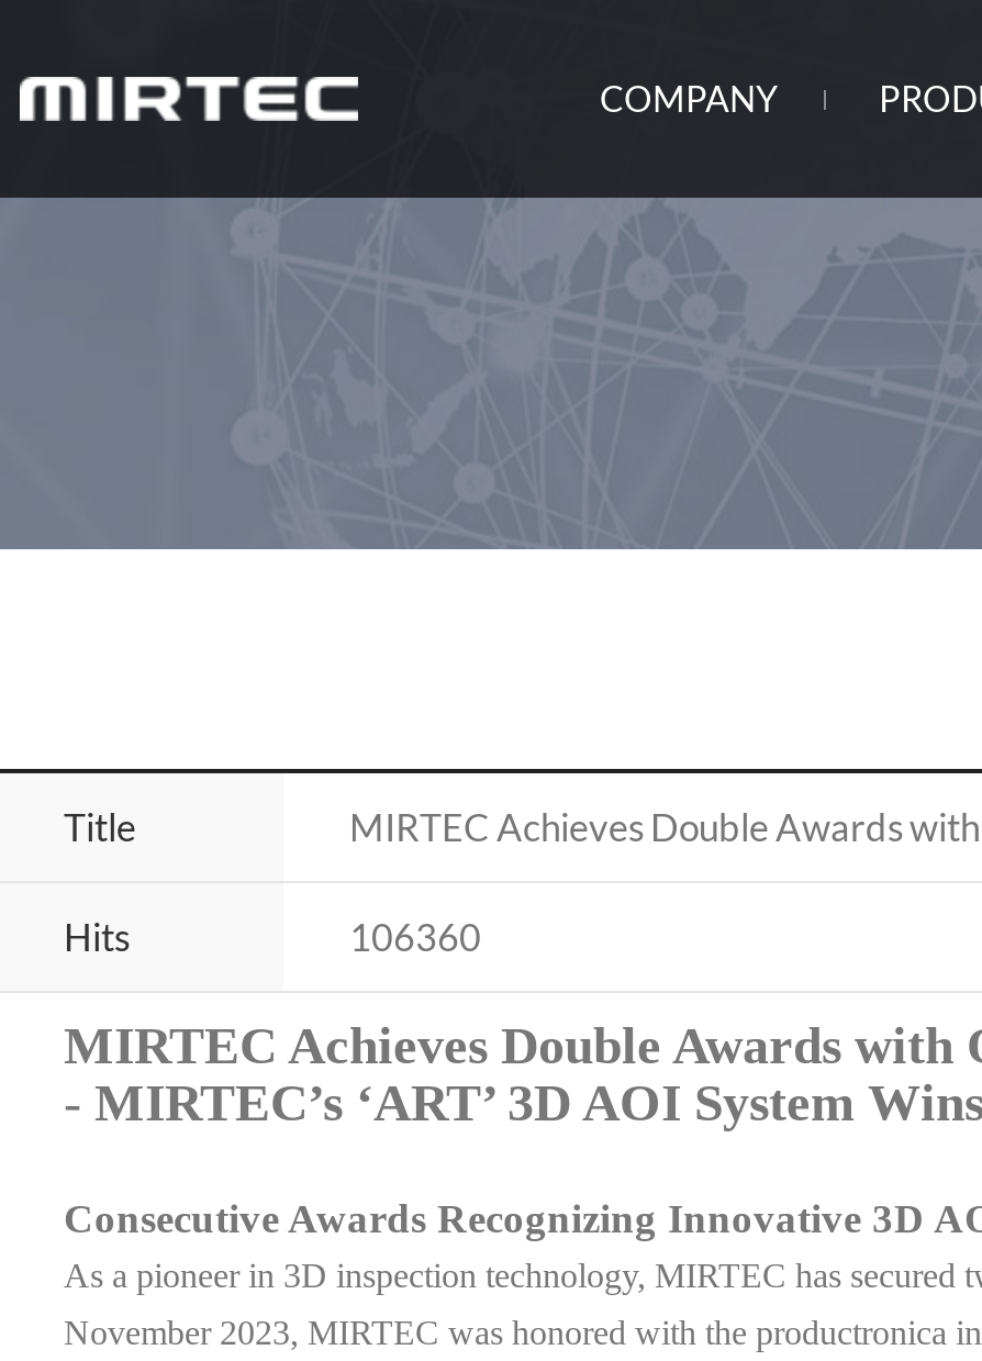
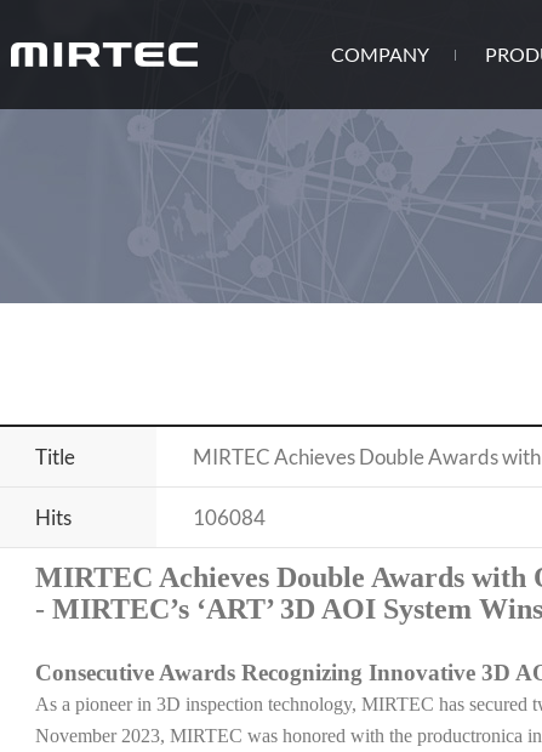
- 106360
+ 106084
